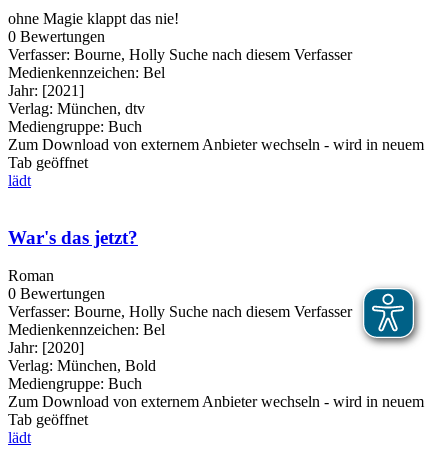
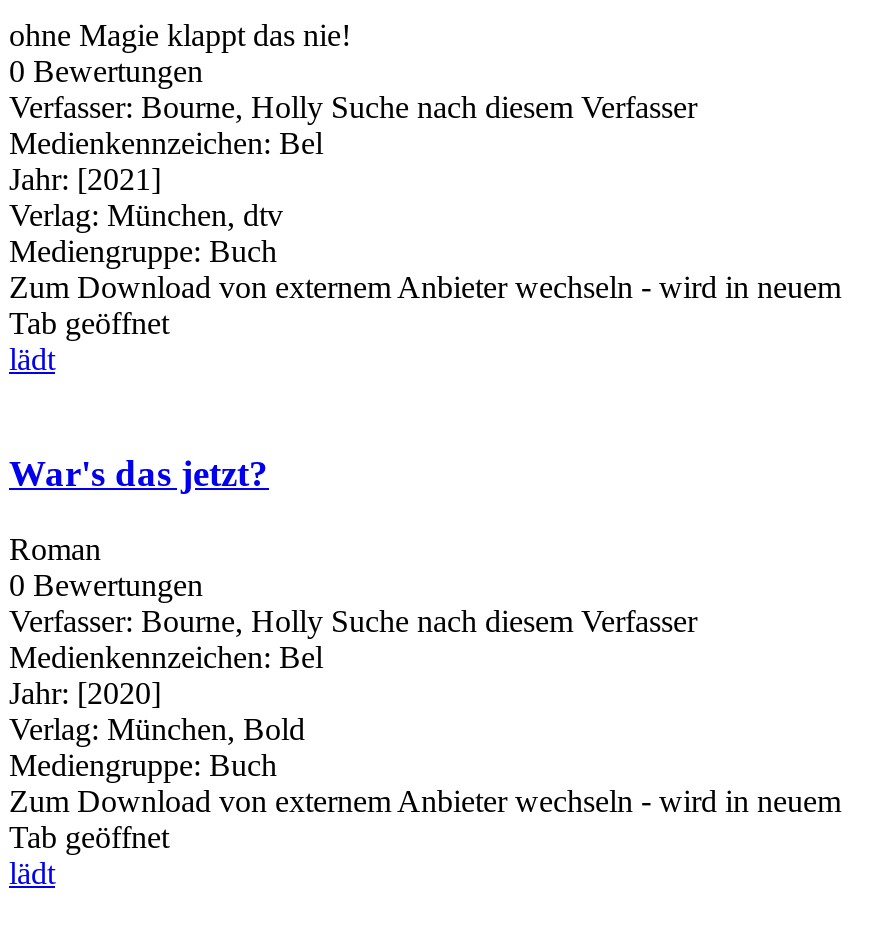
- [image]
